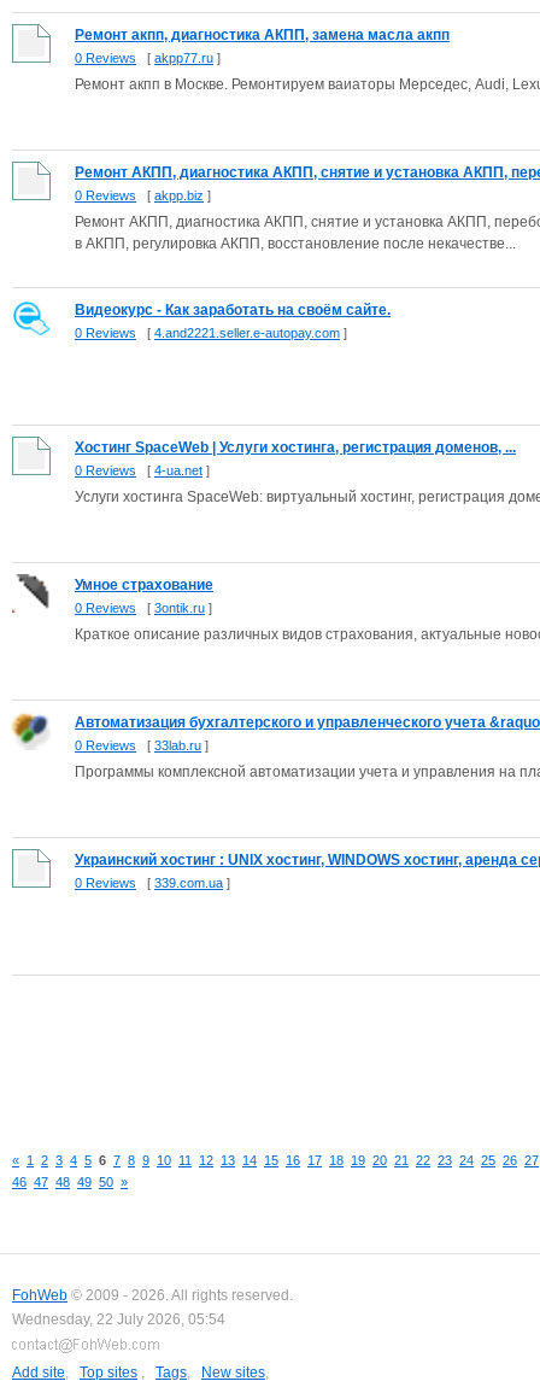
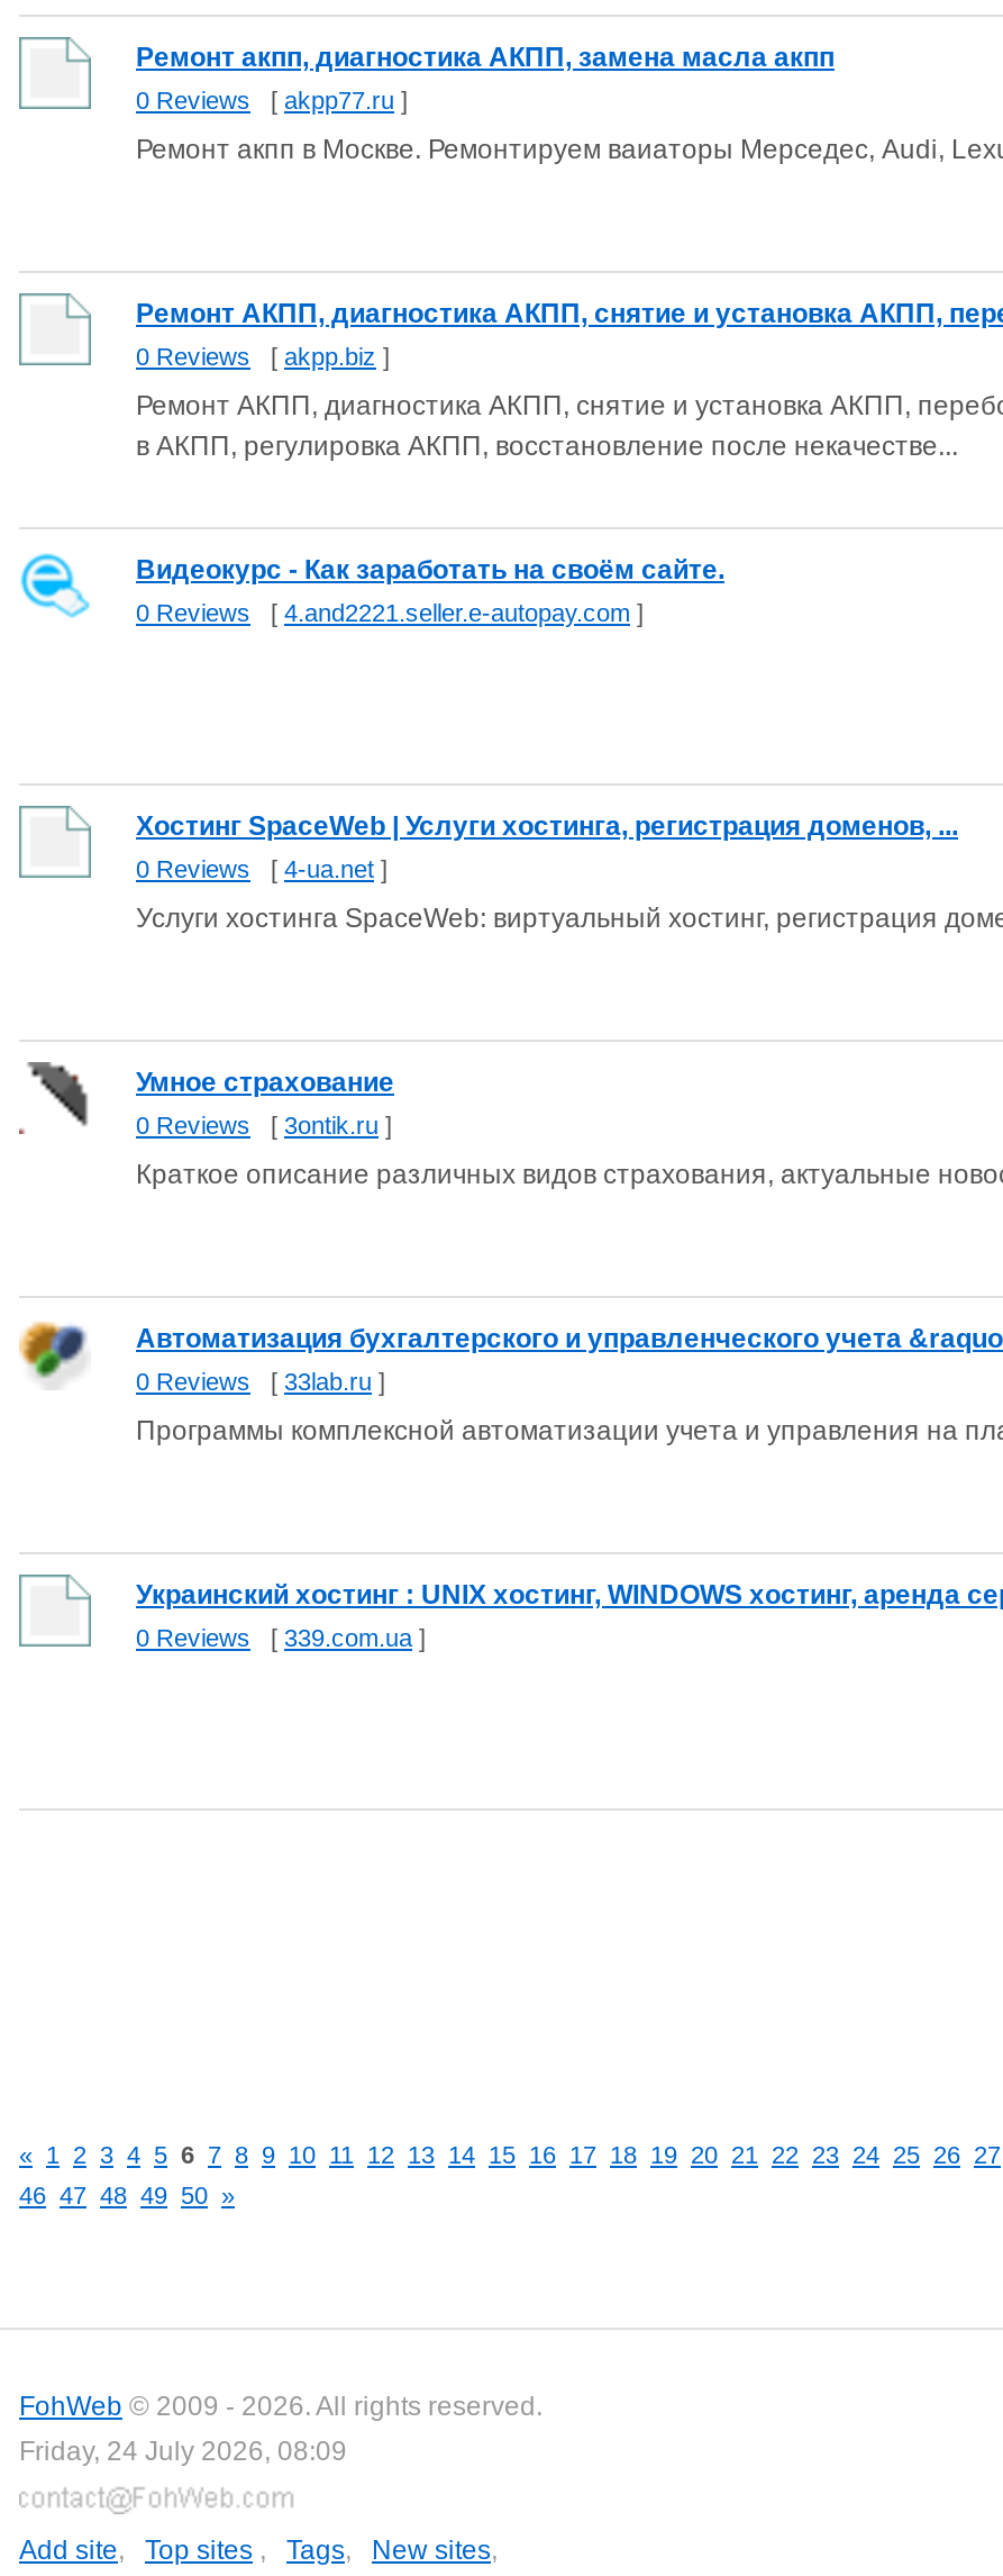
- Wednesday, 22 July 2026, 05:54
+ Friday, 24 July 2026, 08:09
